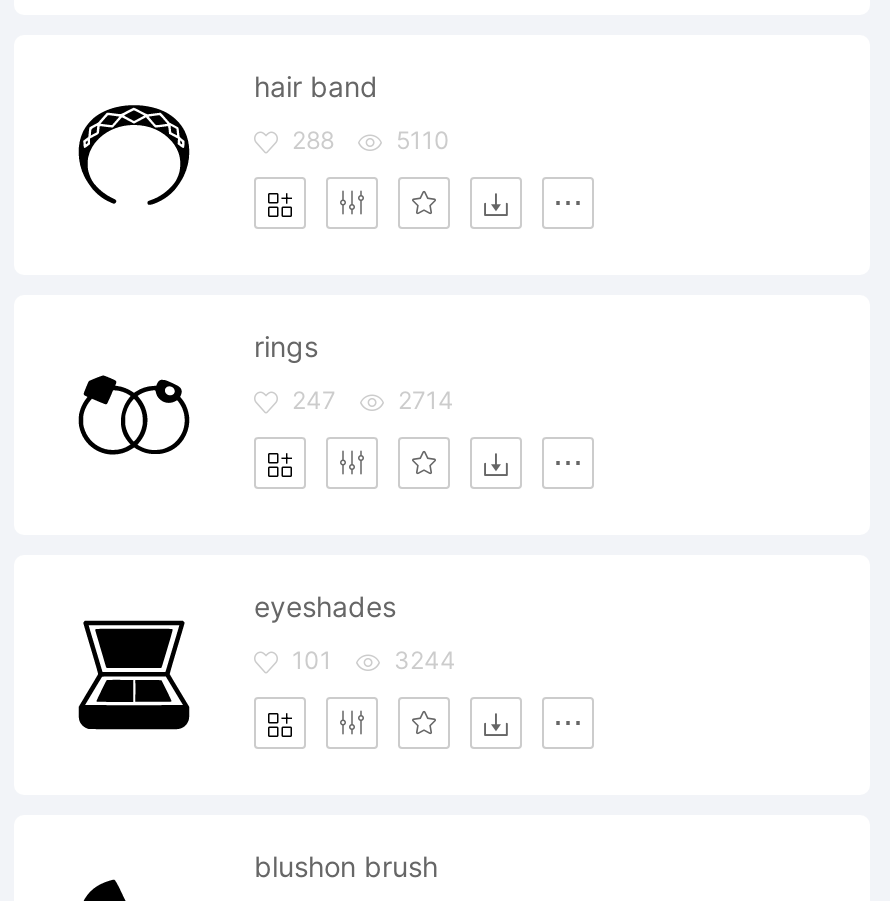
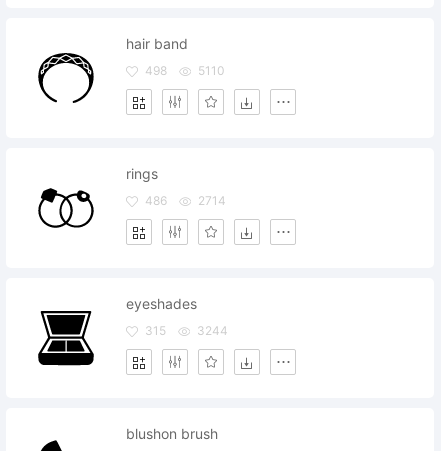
- 288
+ 498

- 247
+ 486

- 101
+ 315
